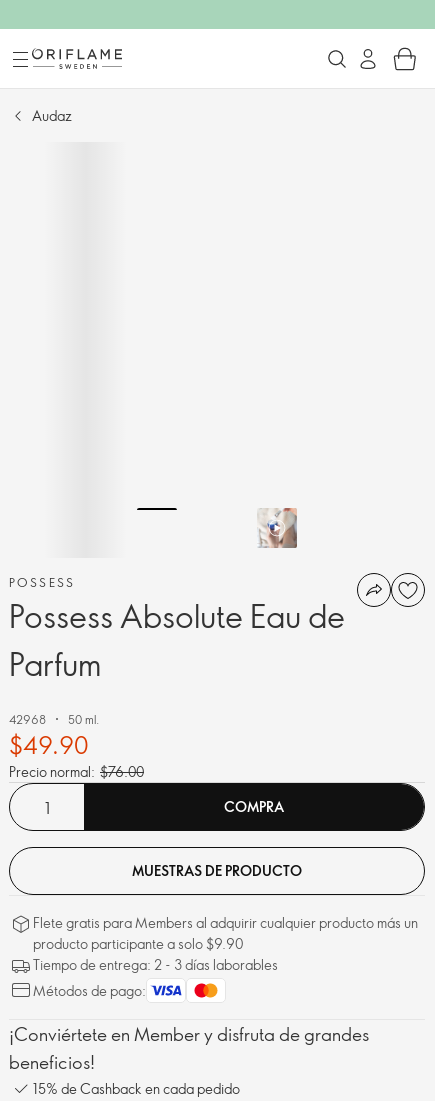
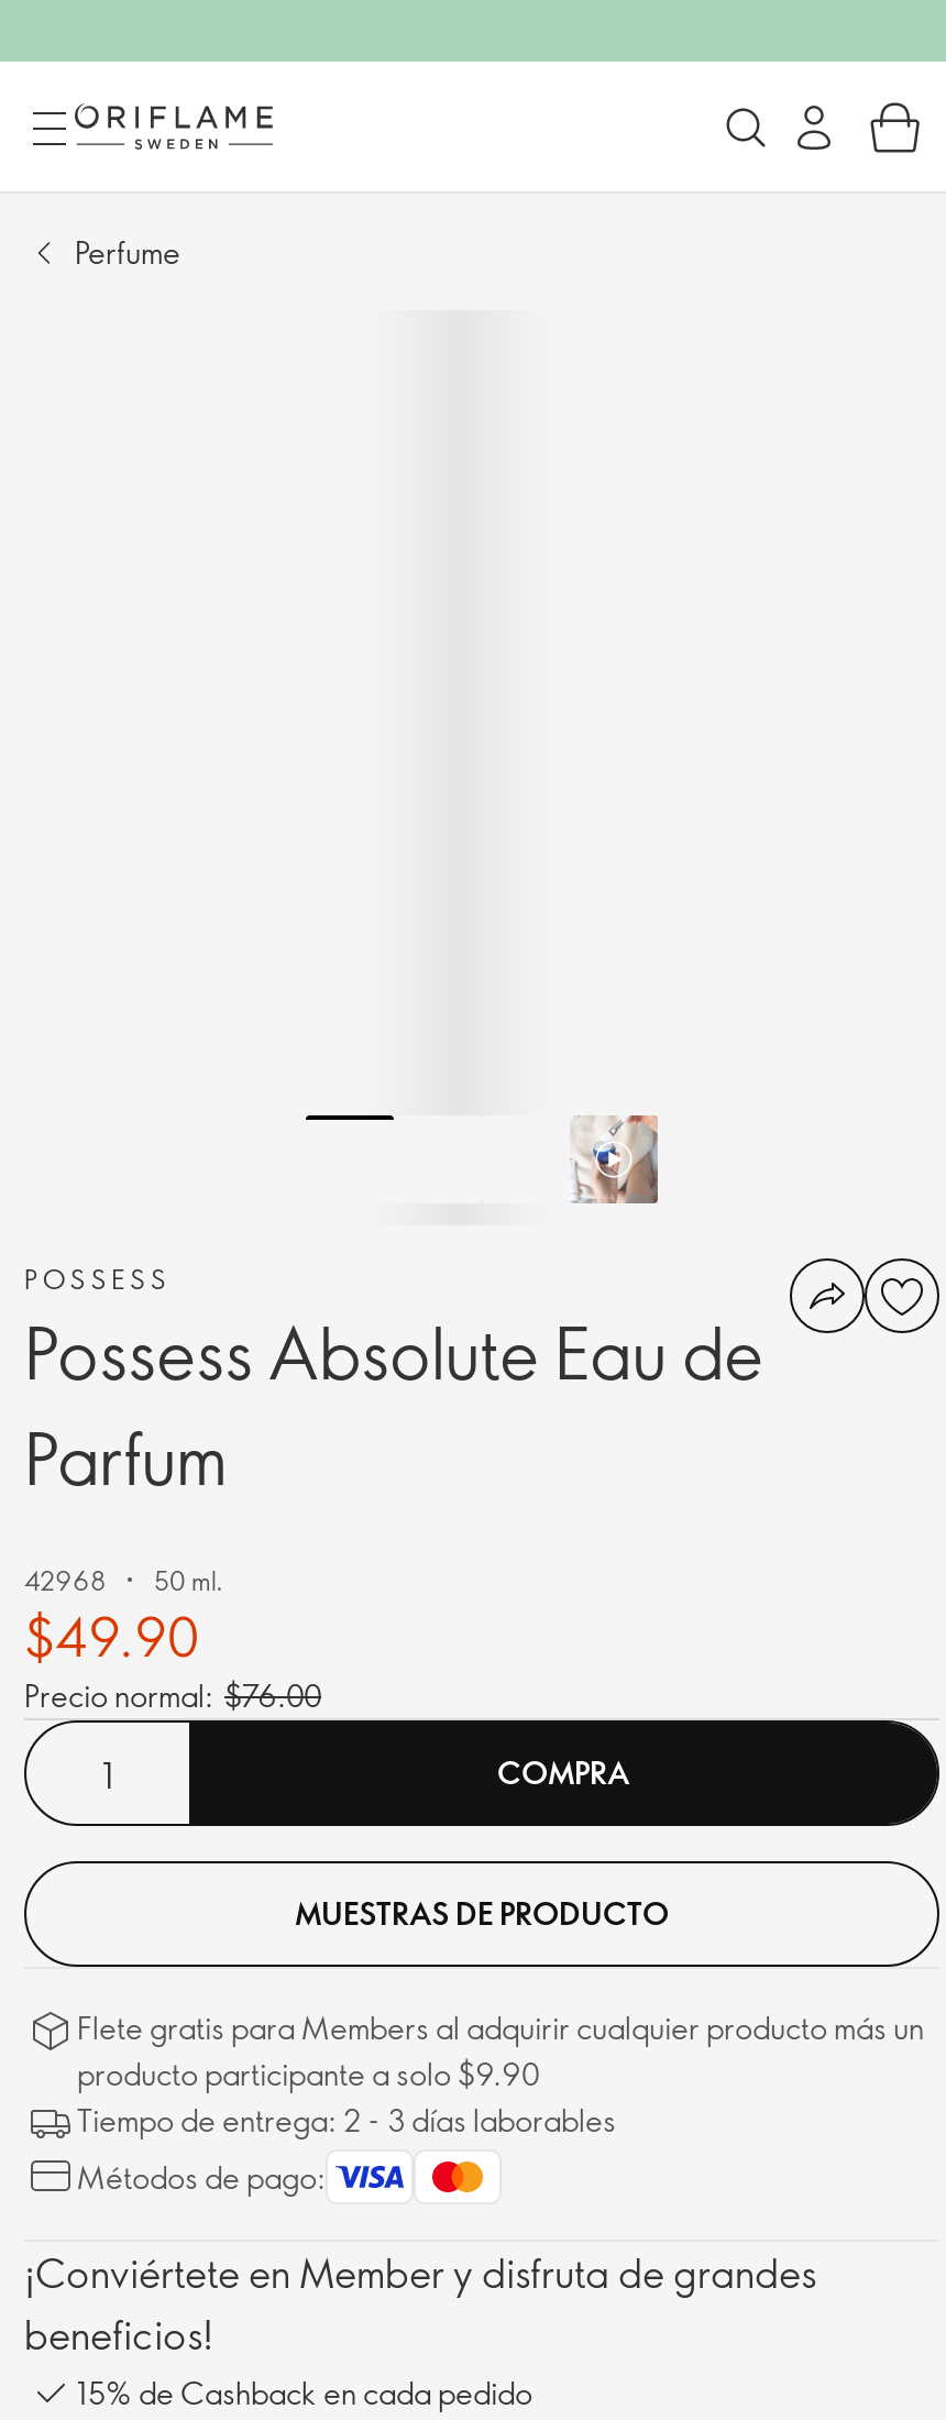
- Audaz
+ Perfume
